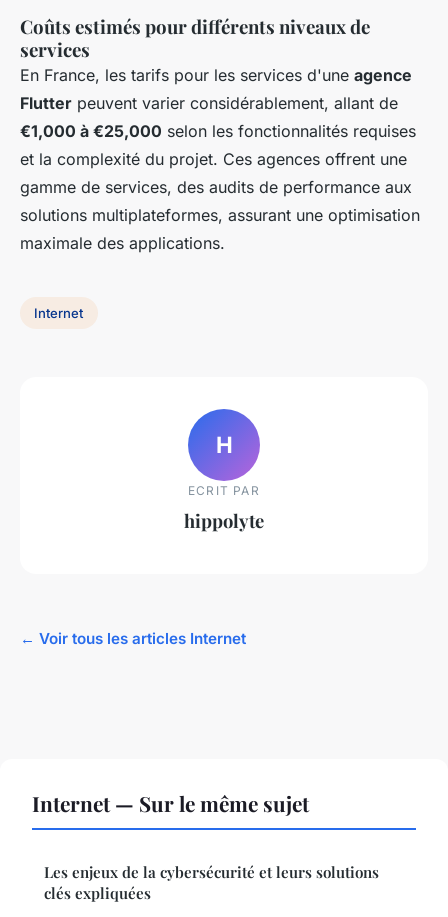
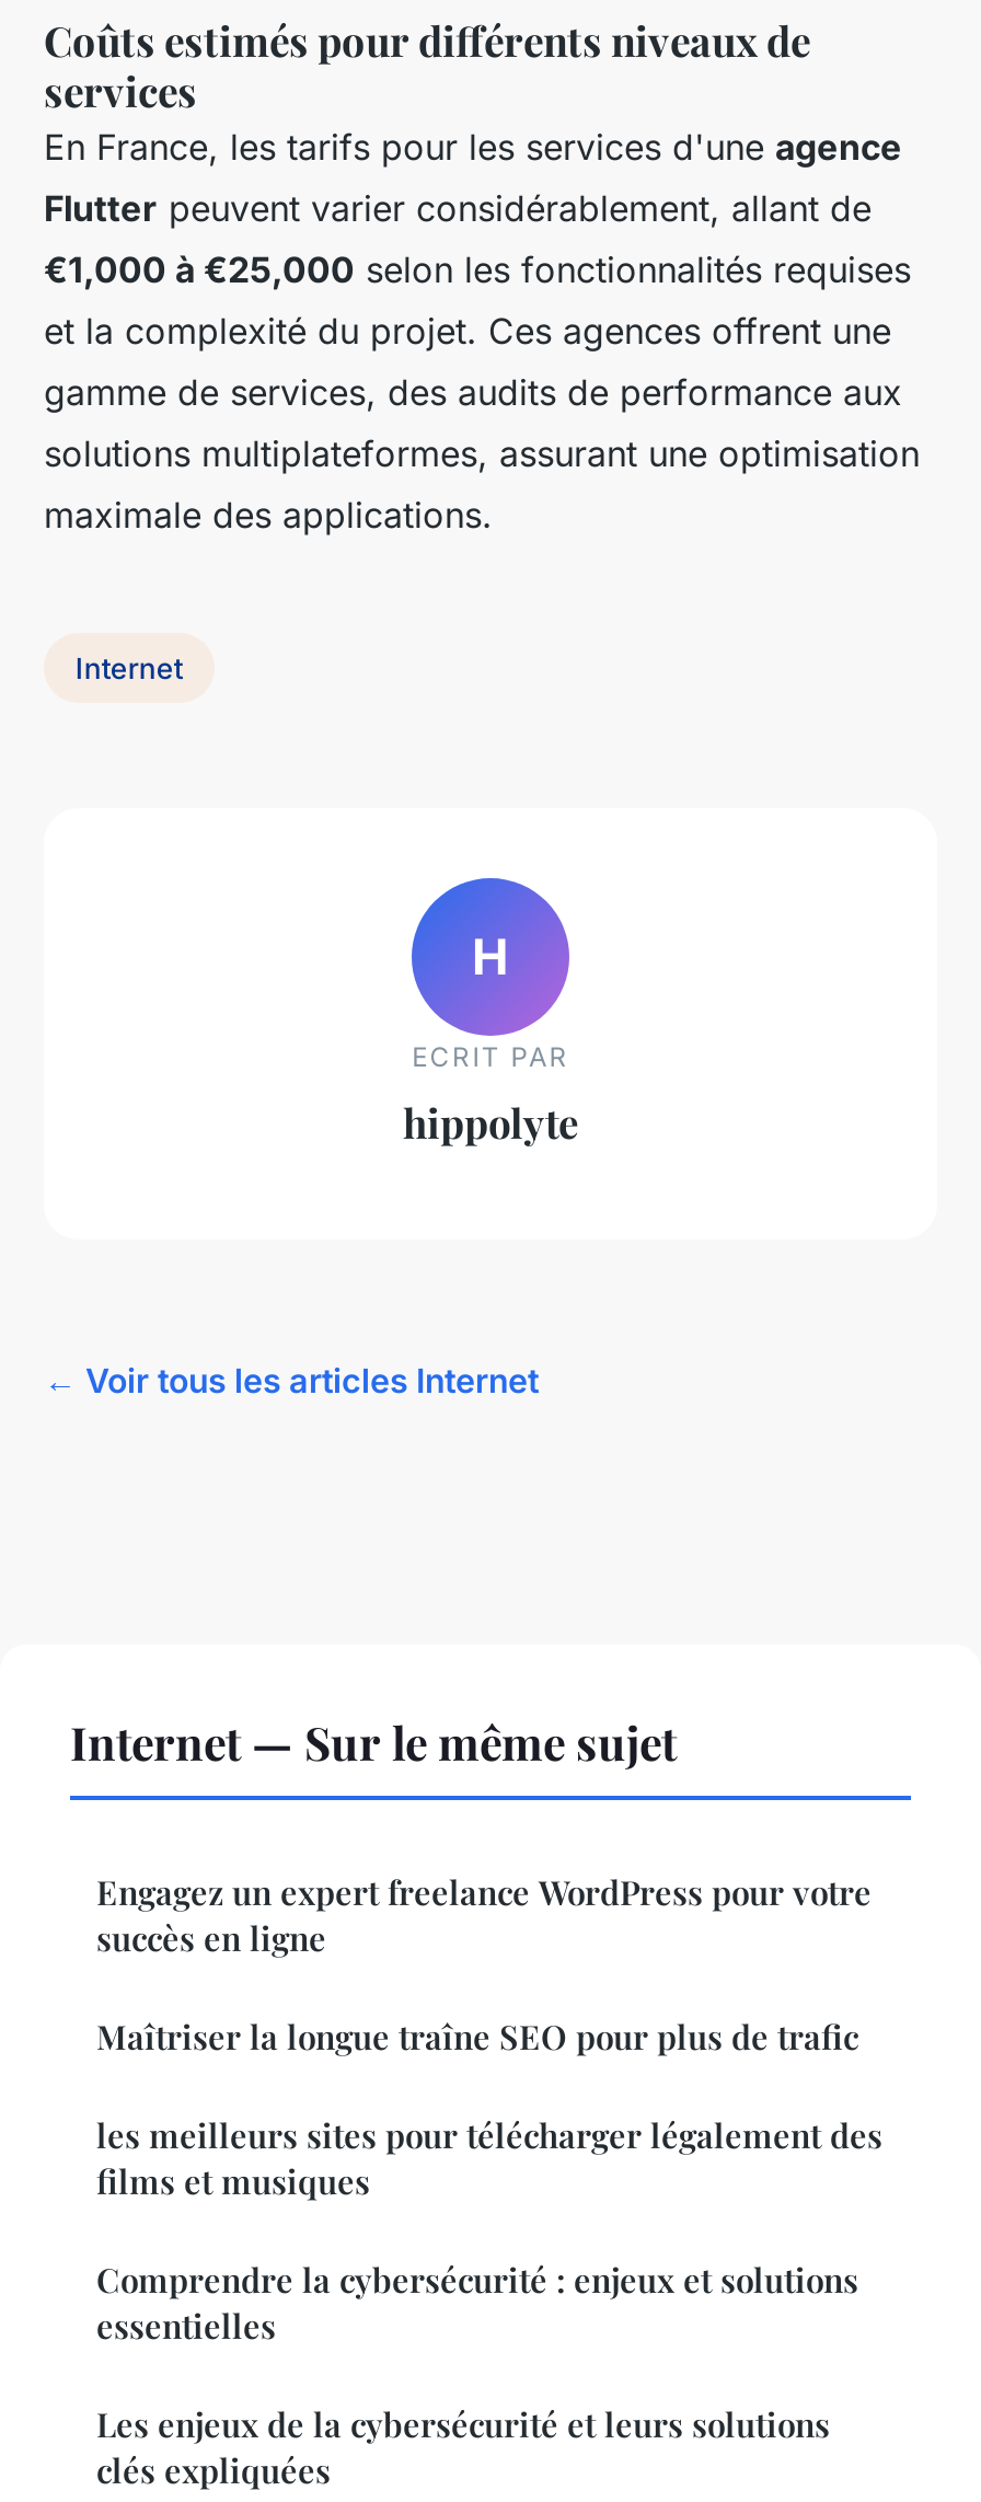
+ Engagez un expert freelance WordPress pour votre
+ succès en ligne
+ Maîtriser la longue traîne SEO pour plus de trafic
+ les meilleurs sites pour télécharger légalement des
+ films et musiques
+ Comprendre la cybersécurité : enjeux et solutions
+ essentielles
